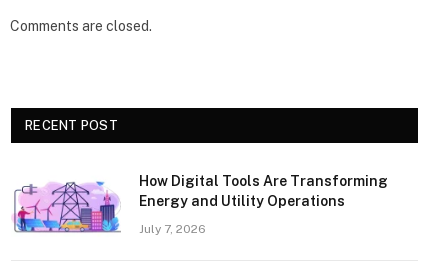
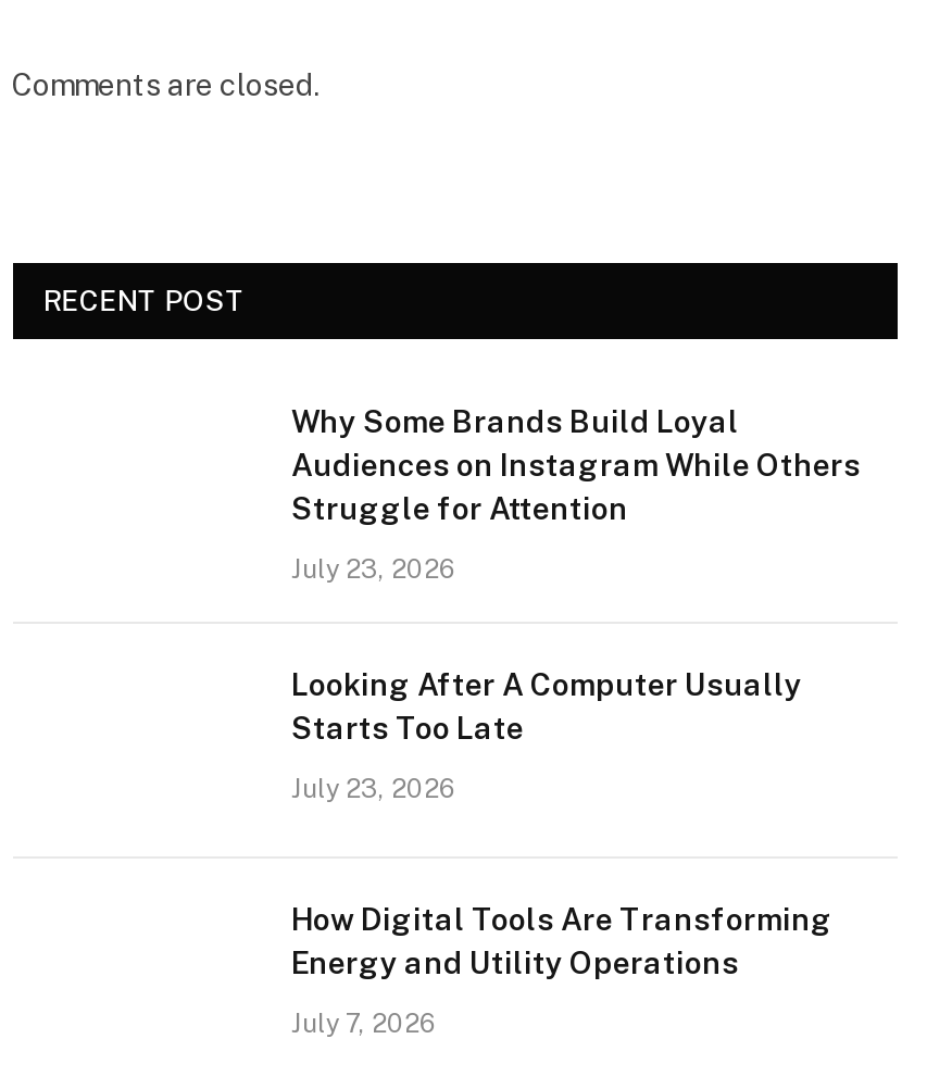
+ Why Some Brands Build Loyal
+ Audiences on Instagram While Others
+ Struggle for Attention
+ July 23, 2026
+ Looking After A Computer Usually
+ Starts Too Late
+ July 23, 2026

- [image]
